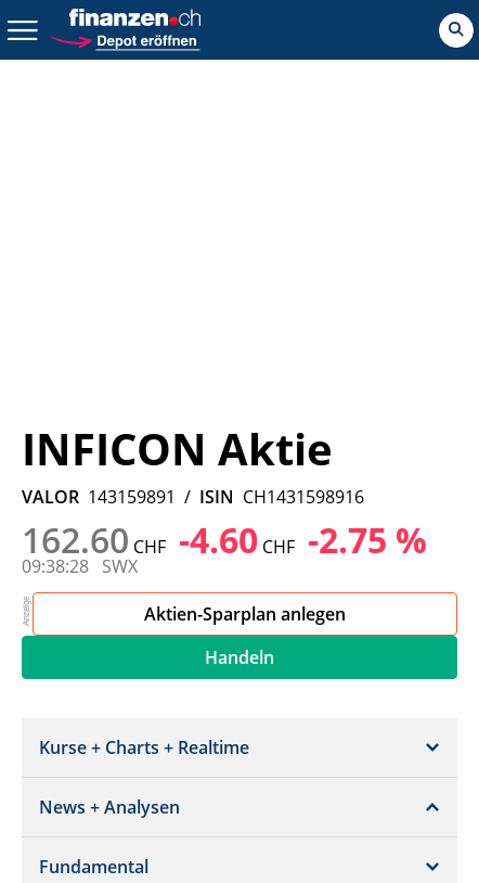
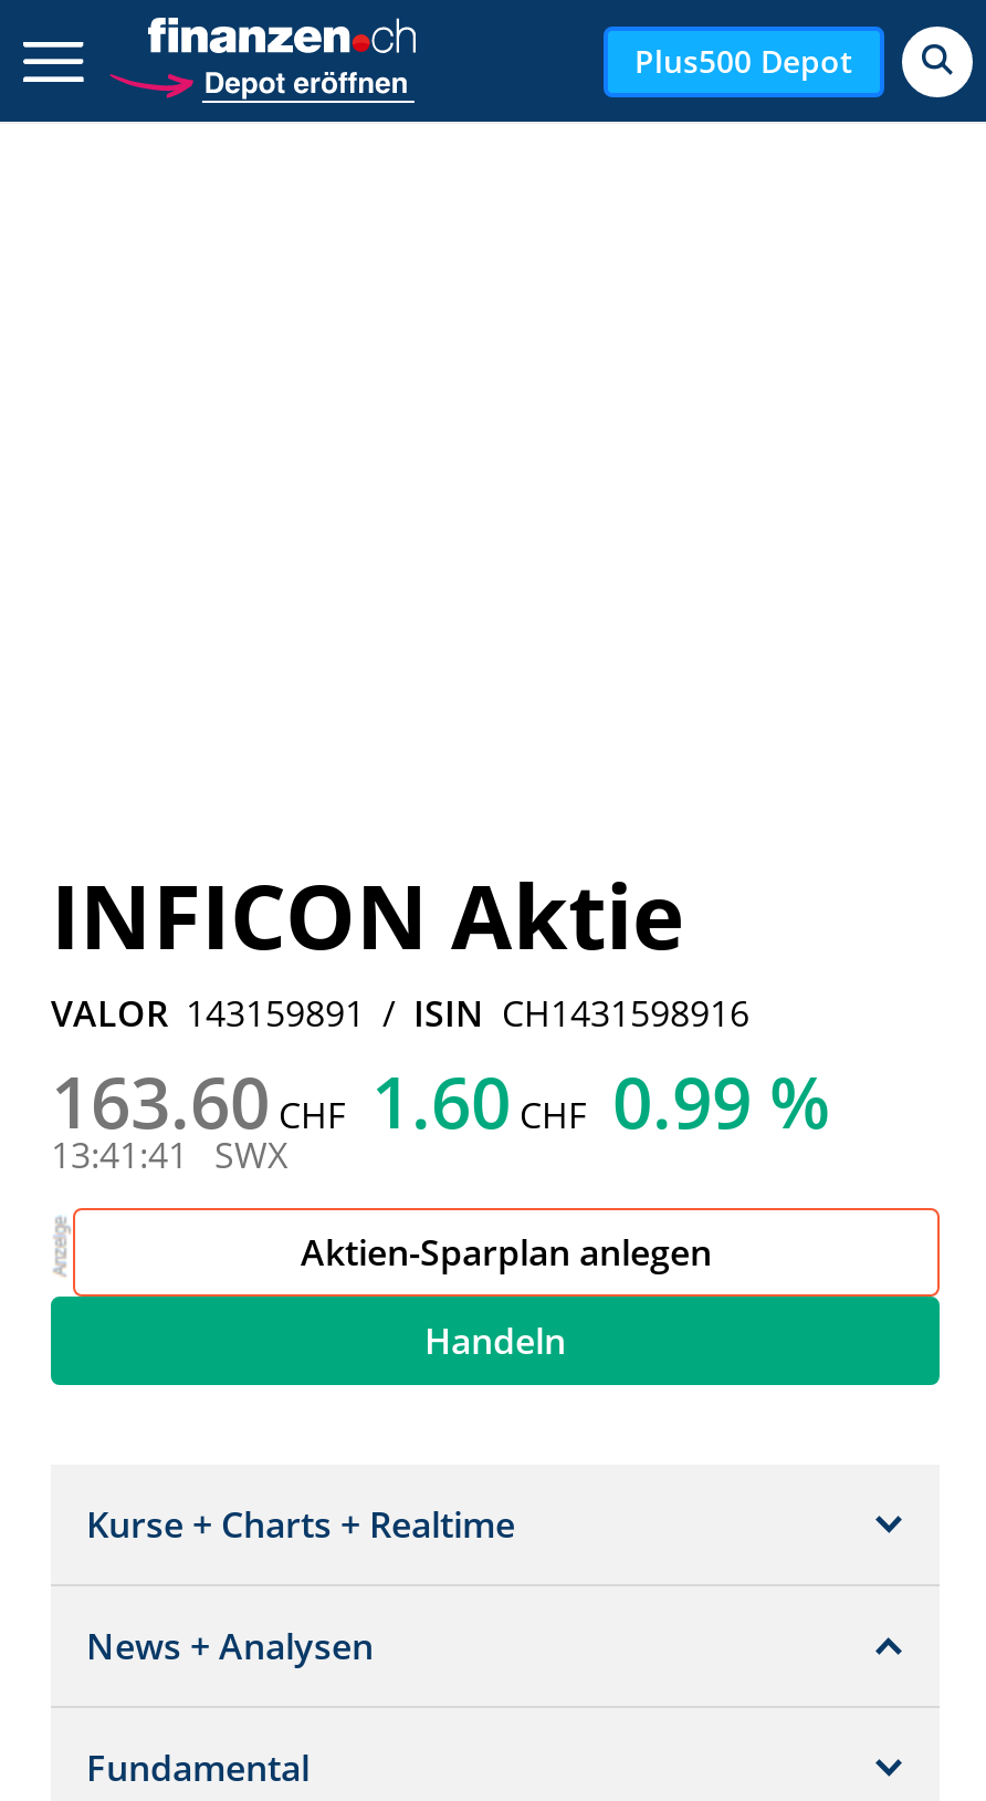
+ Plus500 Depot

- 162.60 CHF -4.60 CHF -2.75 %
+ 163.60 CHF 1.60 CHF 0.99 %

- 09:38:28 SWX
+ 13:41:41 SWX
